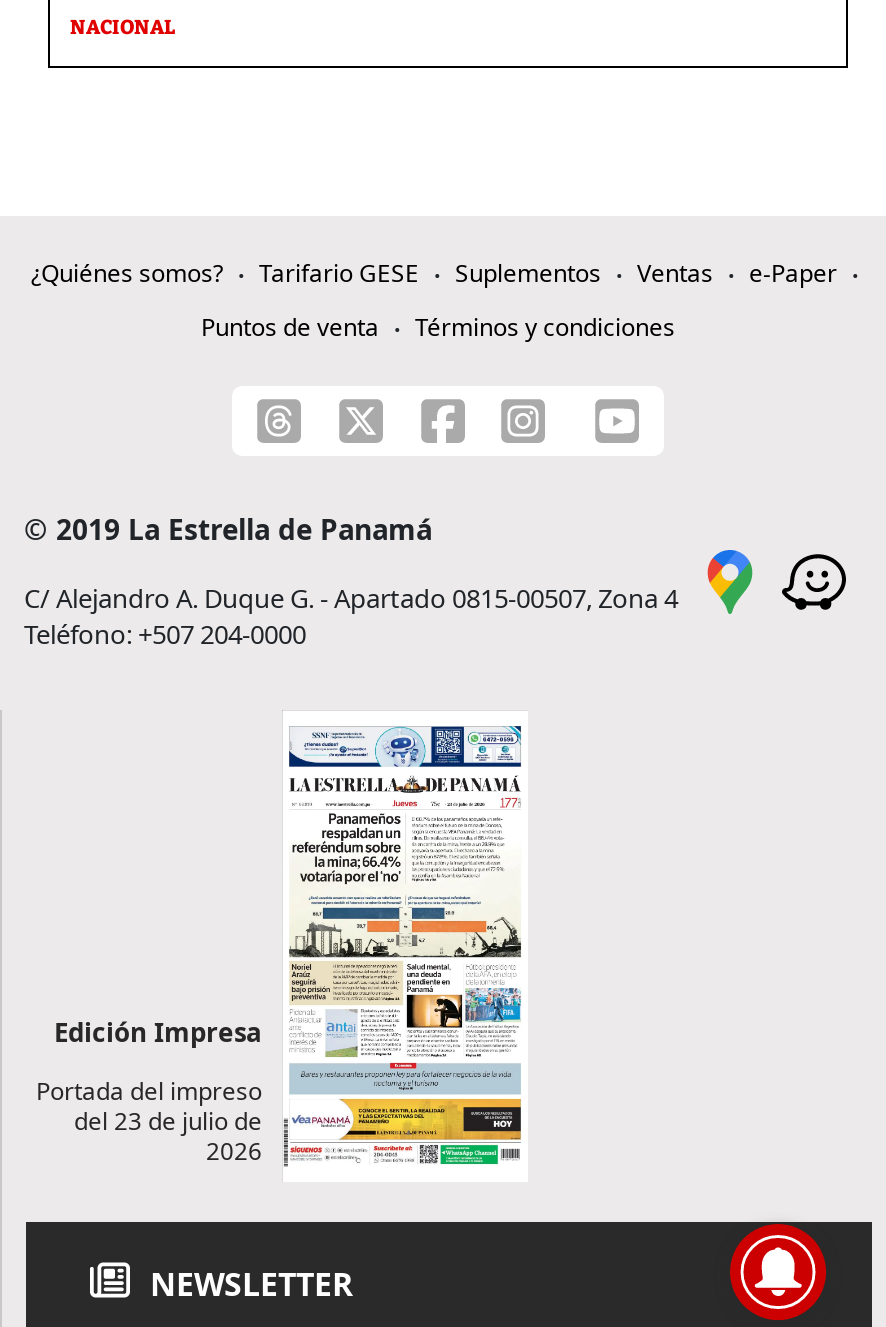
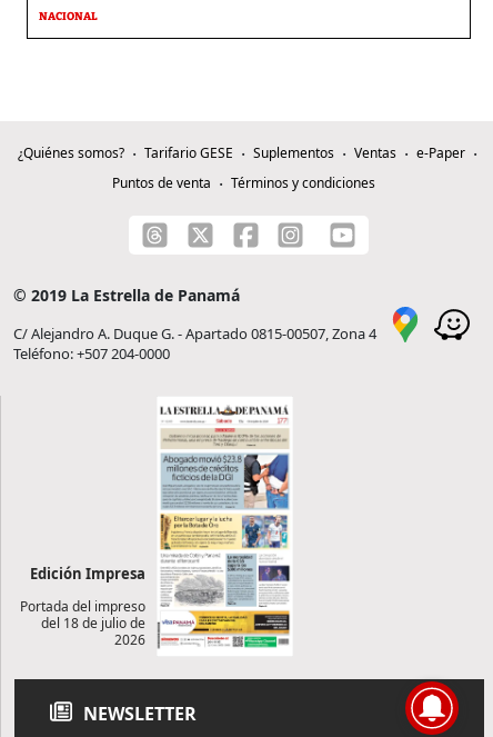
- [image]
- del 23 de julio de
+ [image]
+ del 18 de julio de
